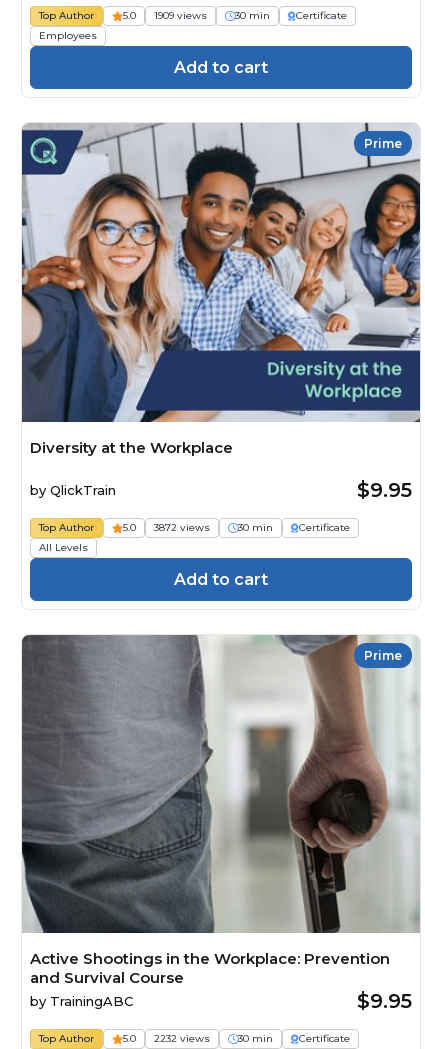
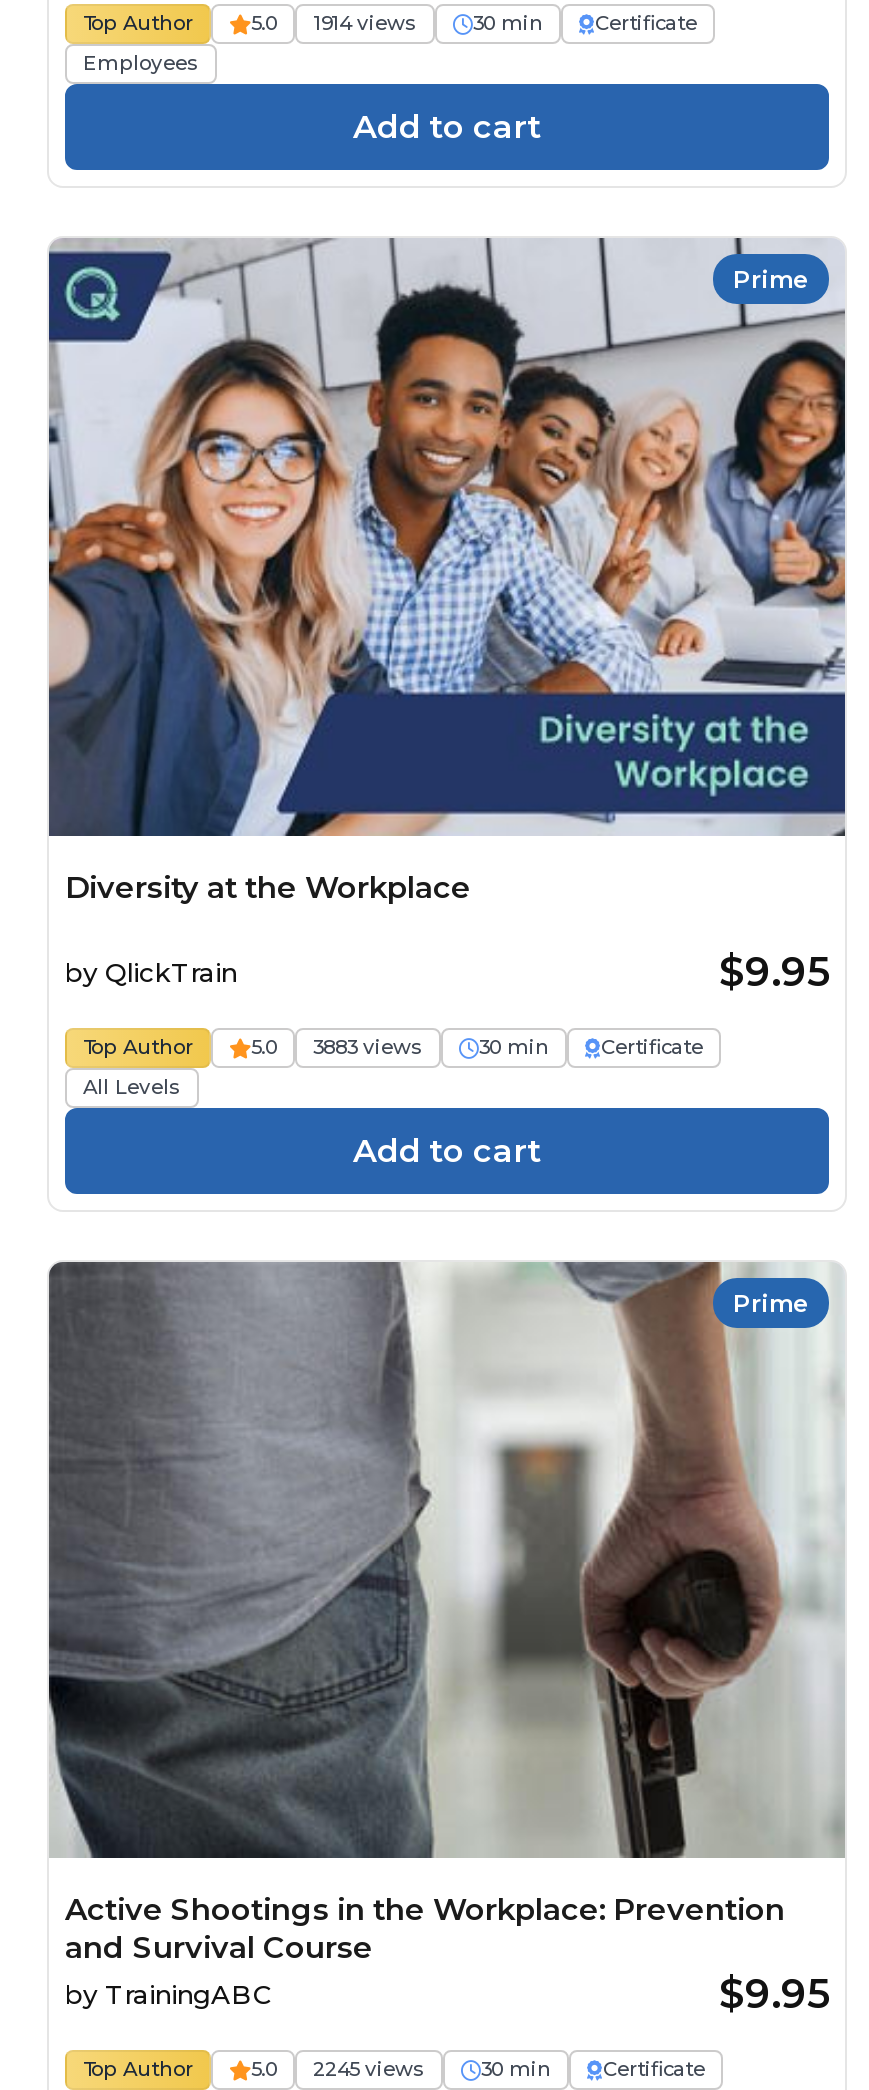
- 5.0 1909 views
+ 5.0 1914 views

- 5.0 3872 views
+ 5.0 3883 views

- 5.0 2232 views
+ 5.0 2245 views
